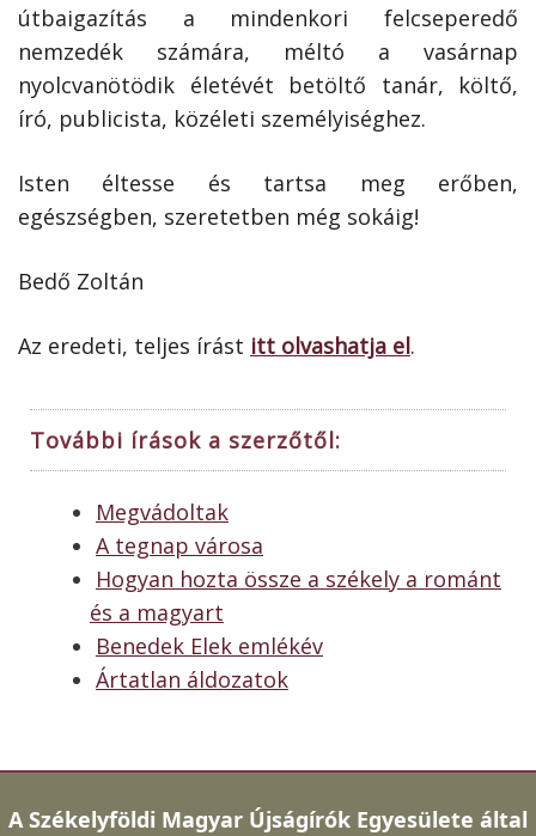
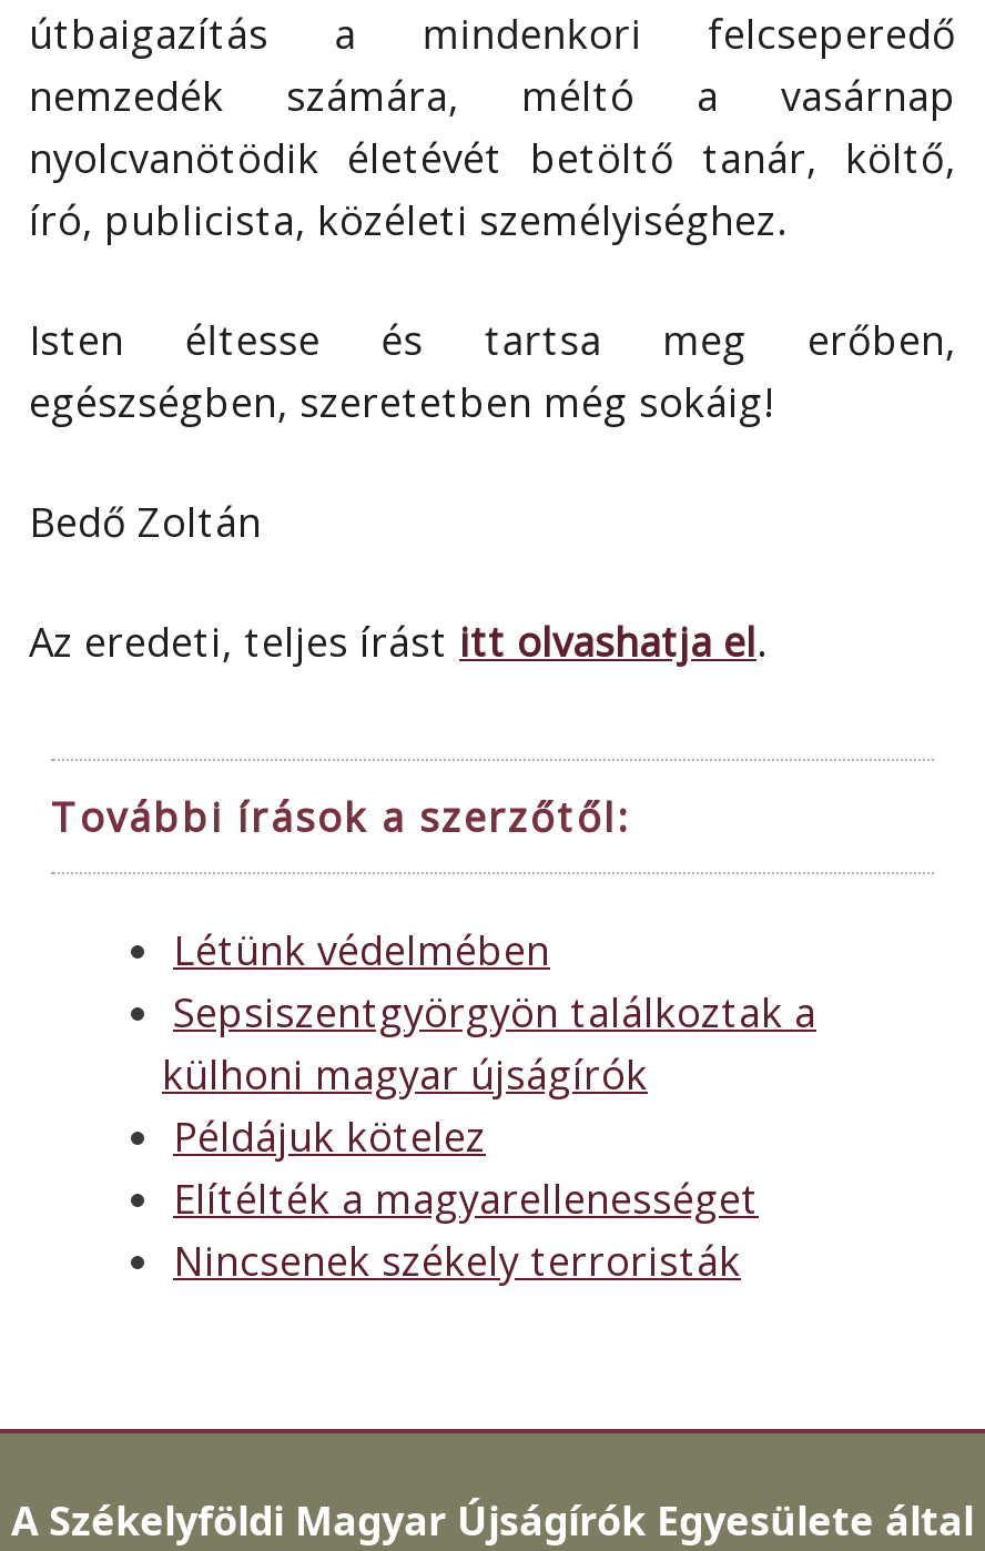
- Megvádoltak
- A tegnap városa
- Hogyan hozta össze a székely a románt
- és a magyart
- Benedek Elek emlékév
- Ártatlan áldozatok
+ Létünk védelmében
+ Sepsiszentgyörgyön találkoztak a
+ külhoni magyar újságírók
+ Példájuk kötelez
+ Elítélték a magyarellenességet
+ Nincsenek székely terroristák
